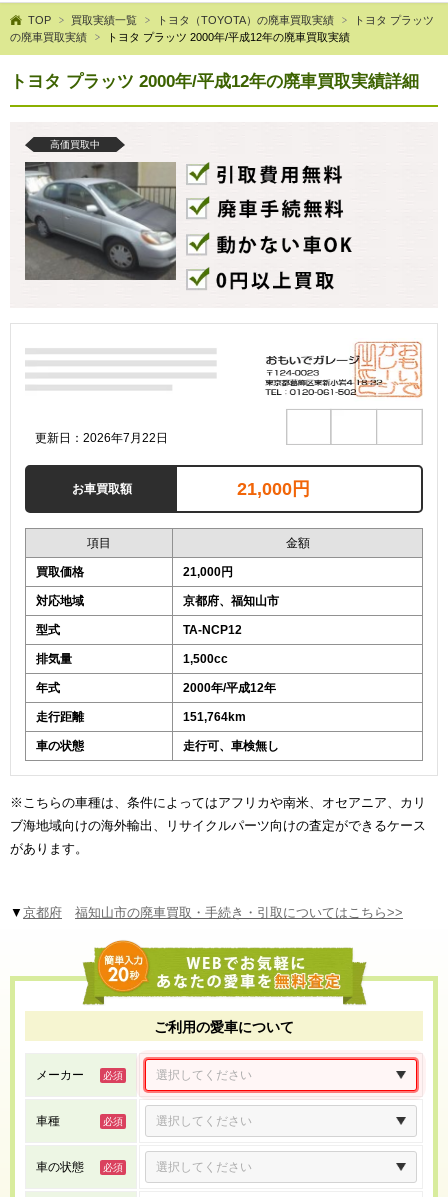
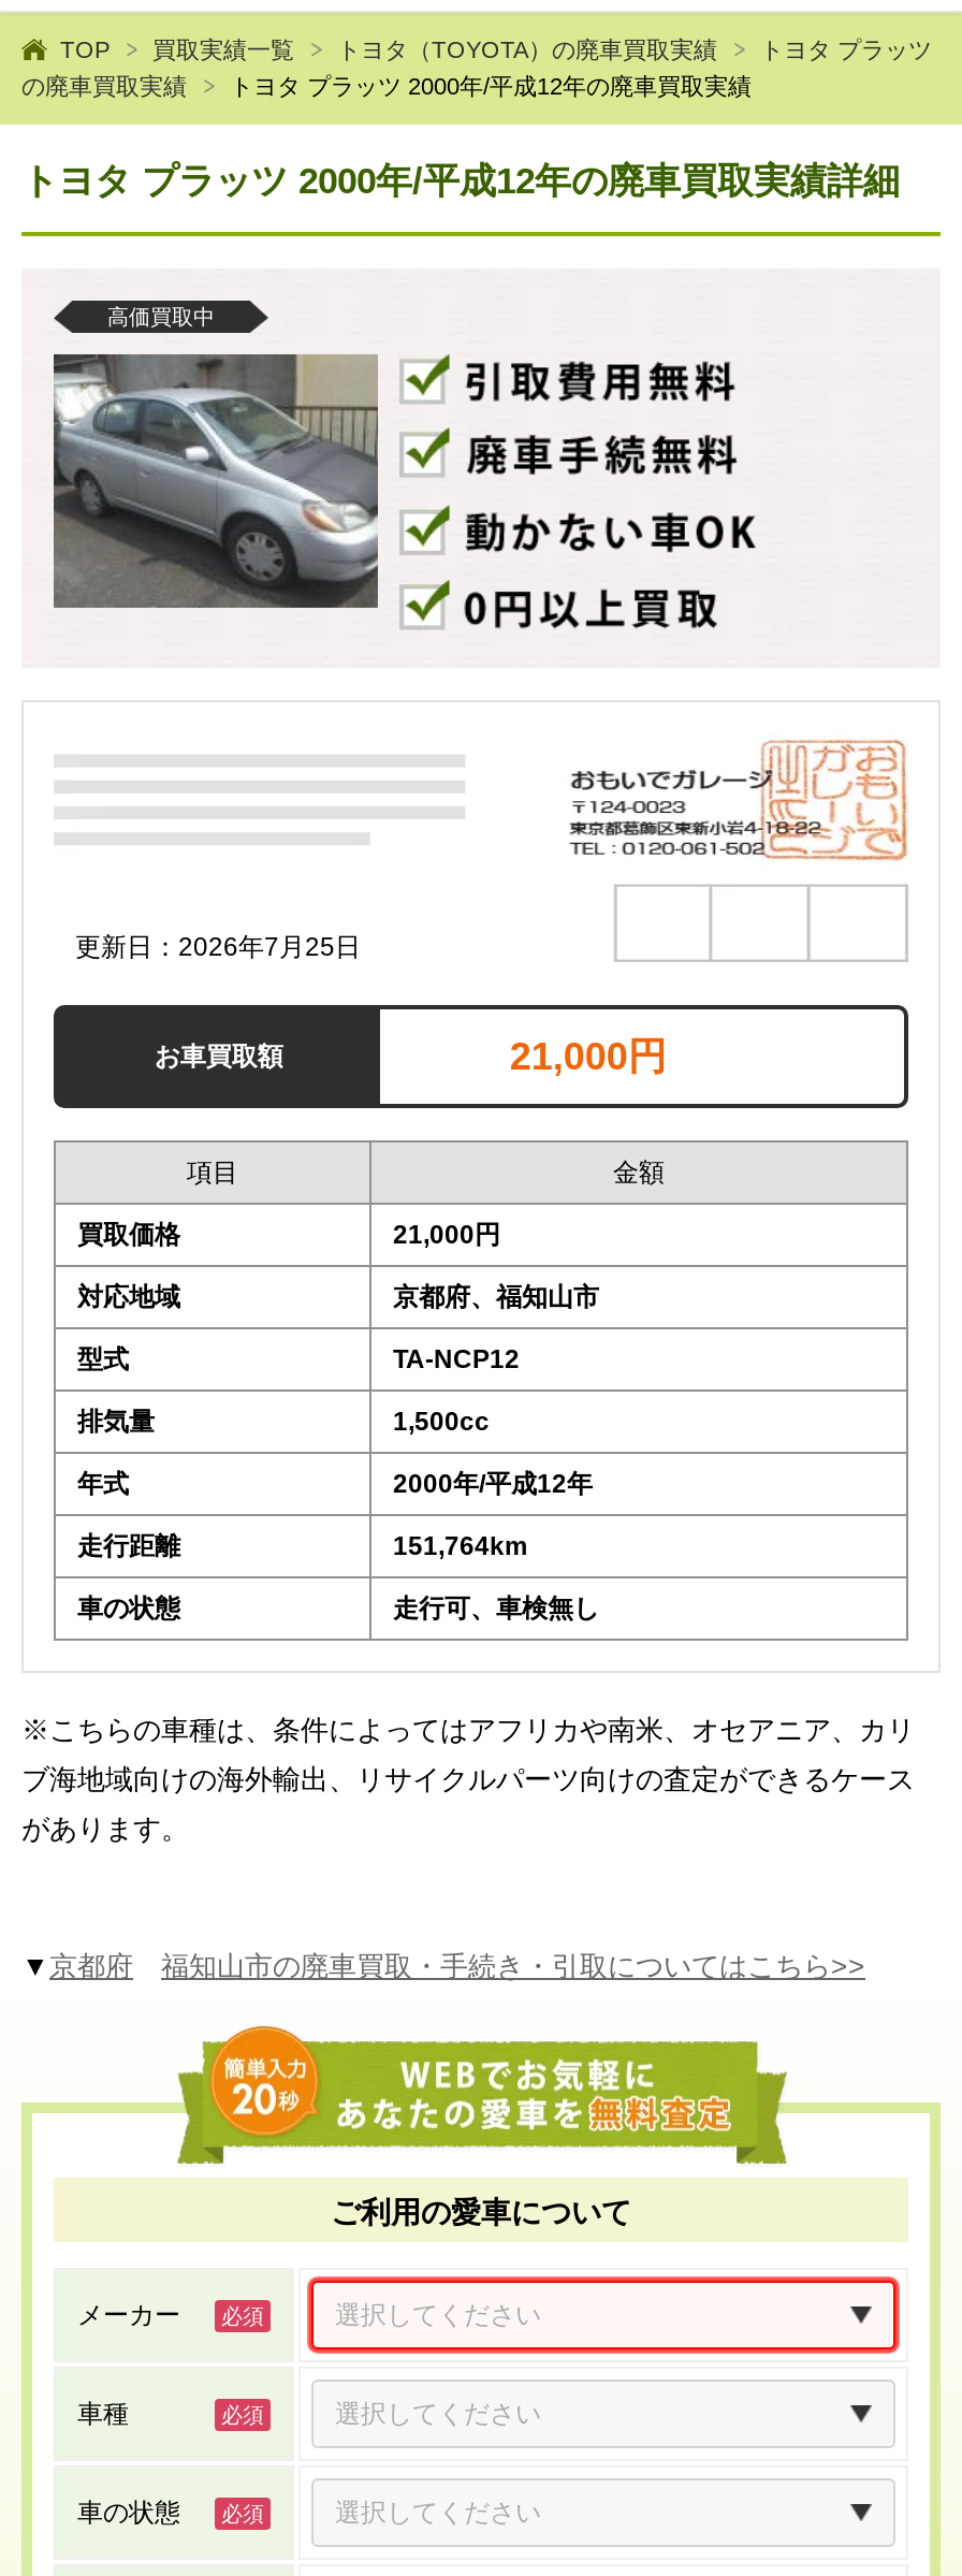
- 更新日：2026年7月22日
+ 更新日：2026年7月25日
